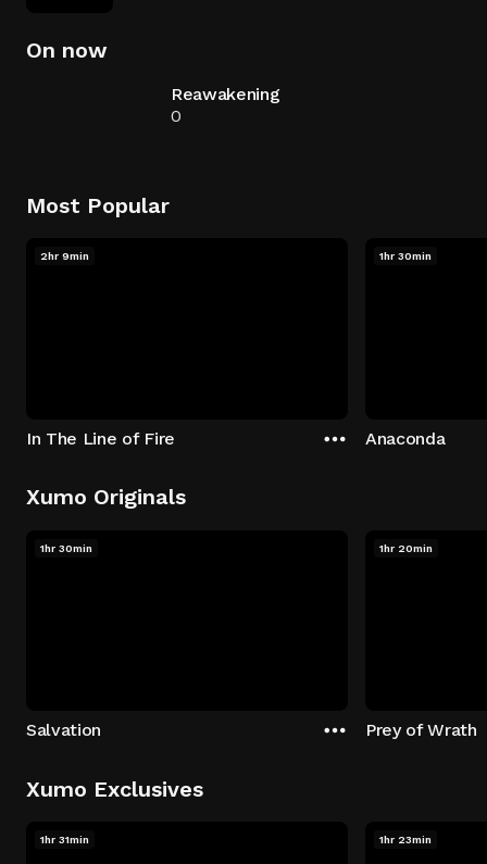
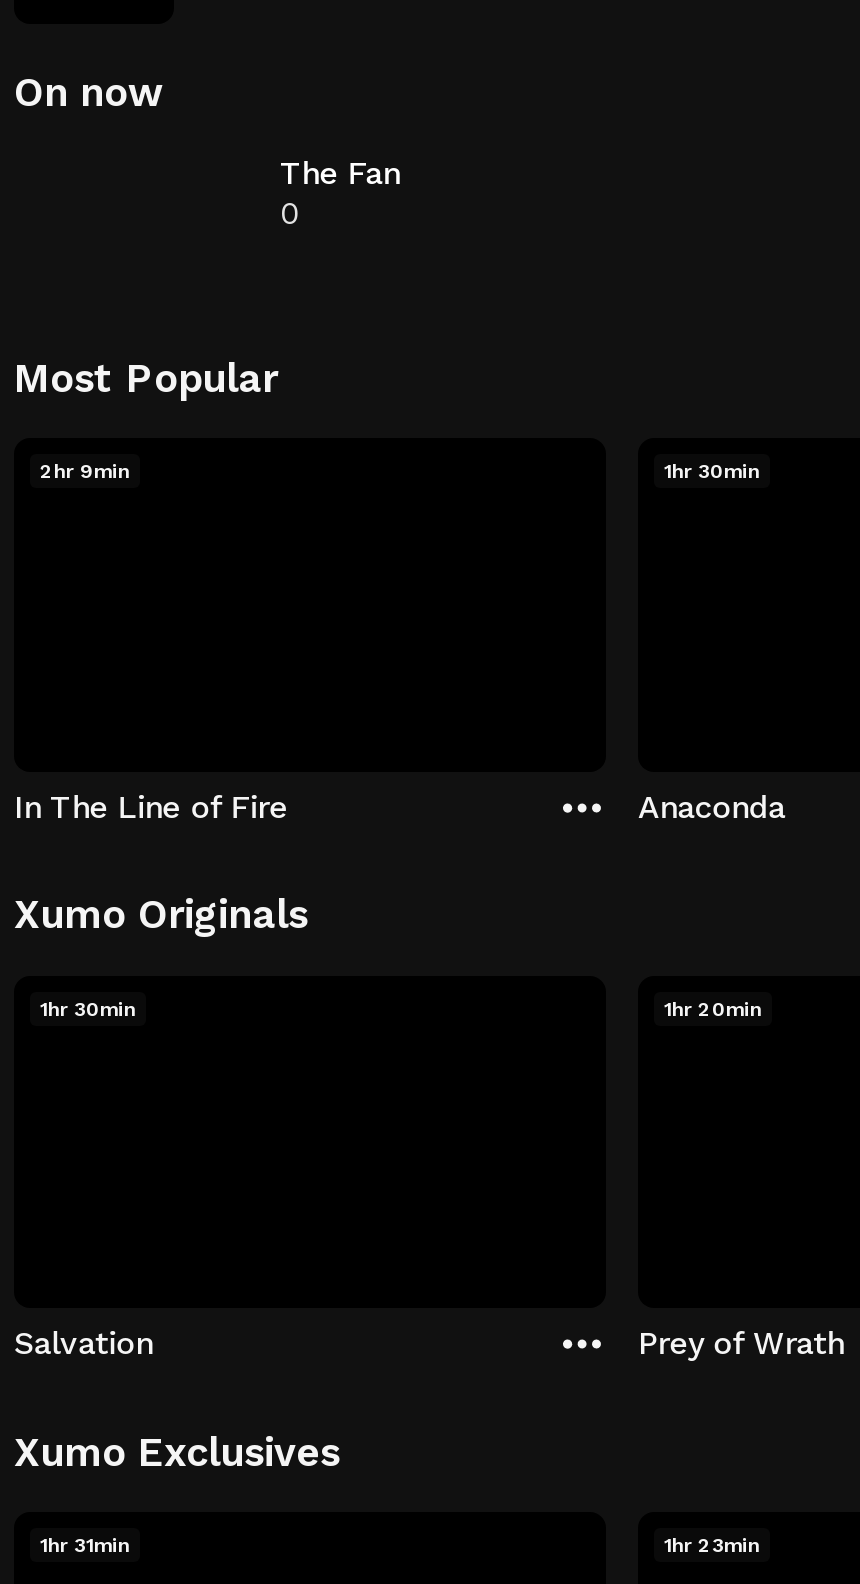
- Reawakening
+ The Fan
